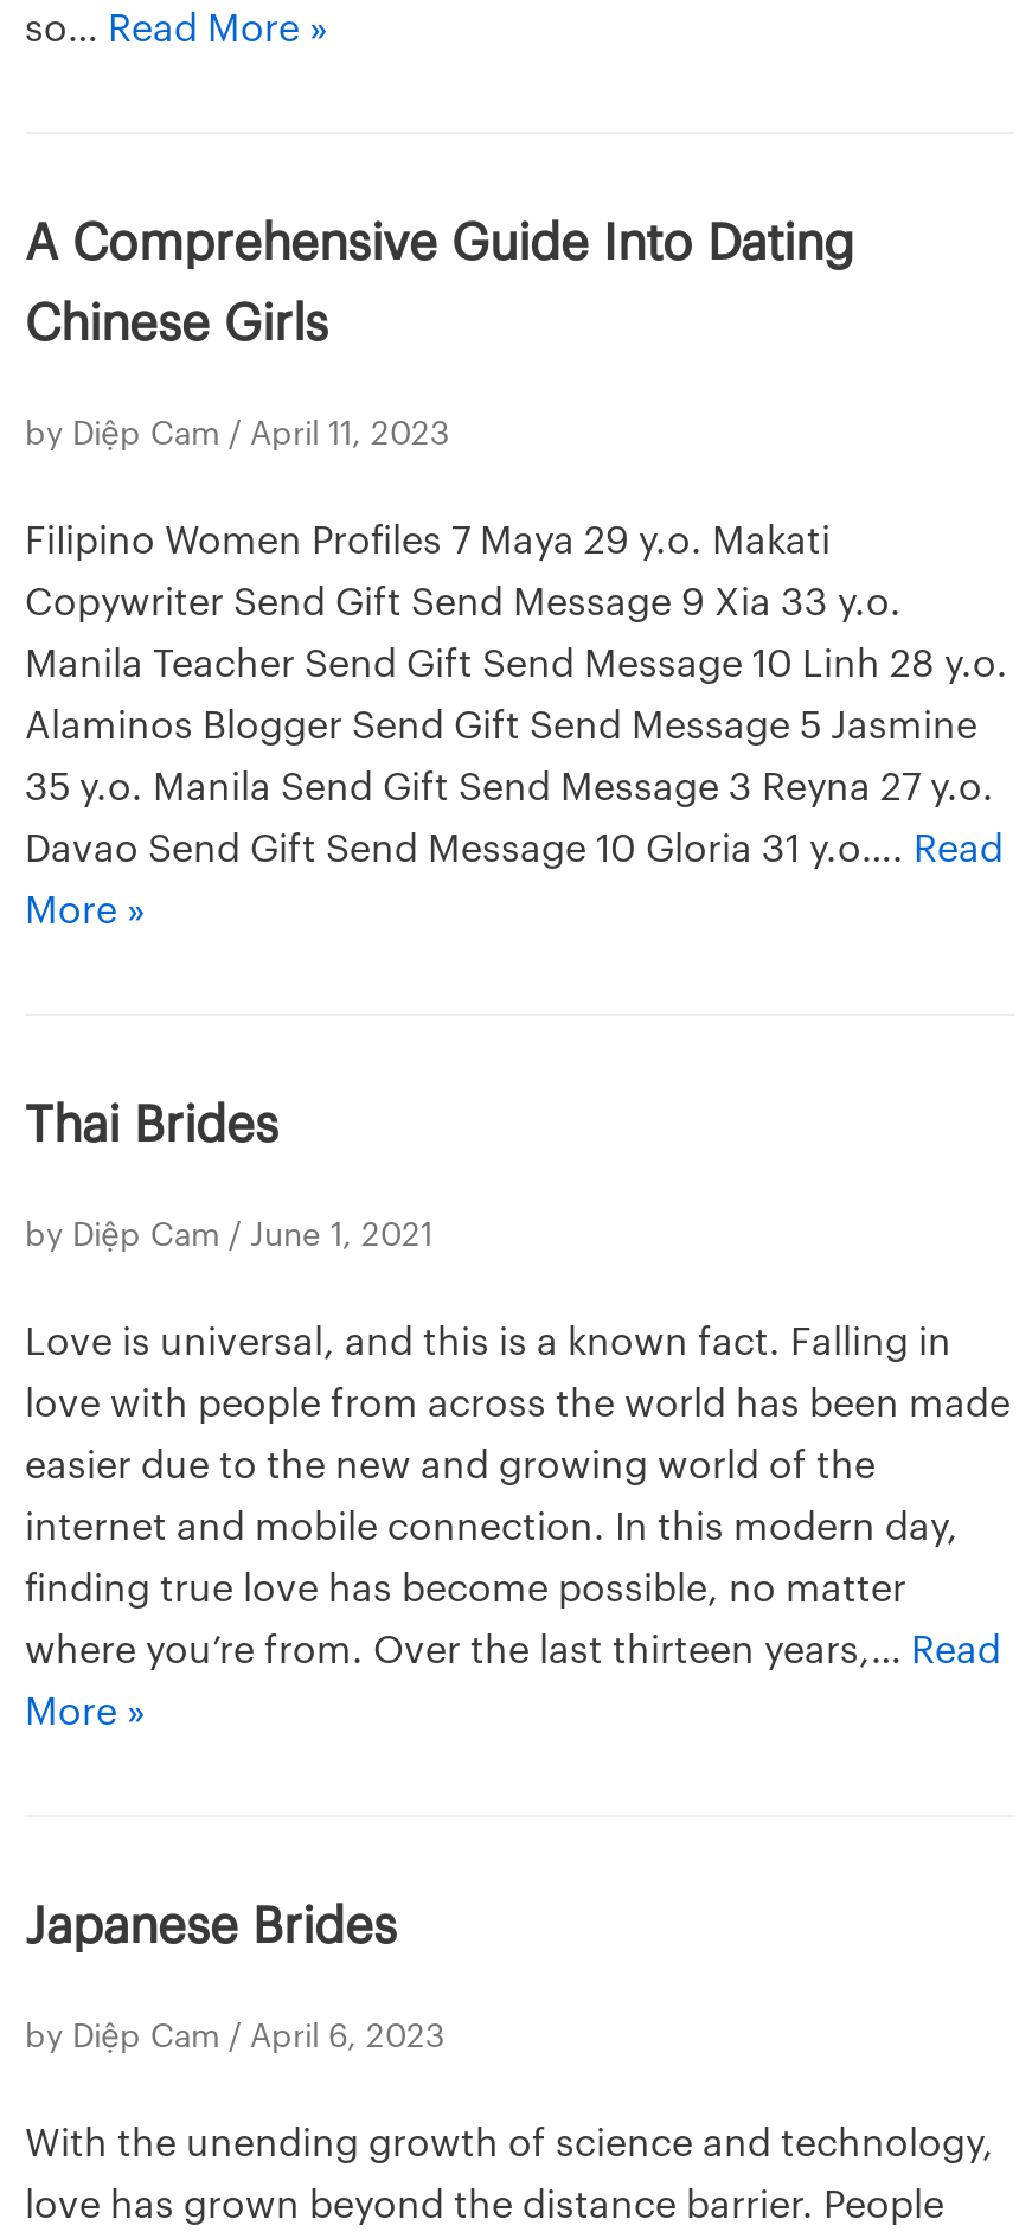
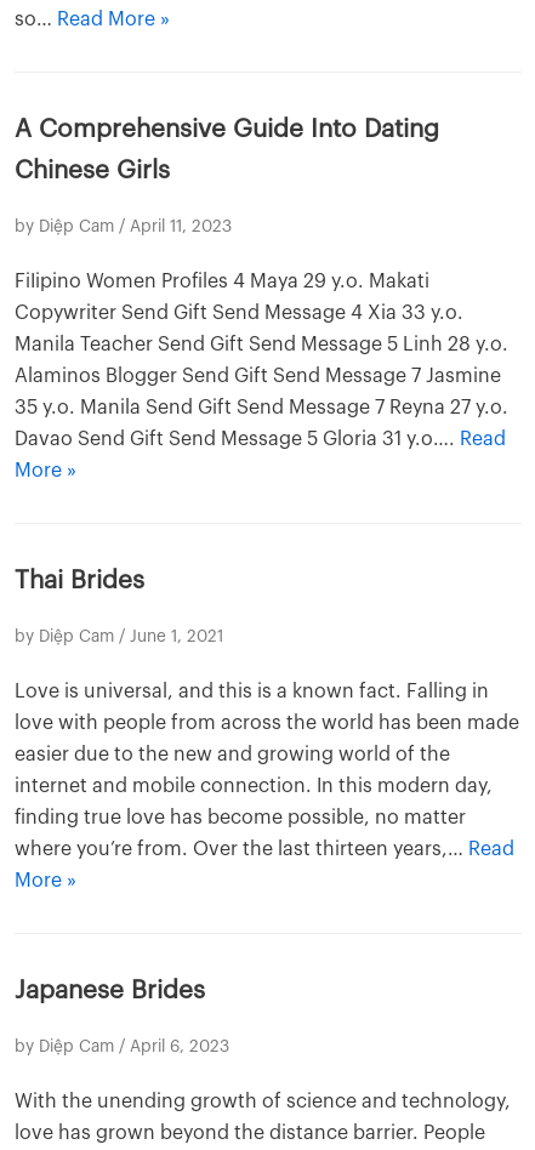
- FiIipino Women Profiles 7 Maya 29 y.o. Makati
+ FiIipino Women Profiles 4 Maya 29 y.o. Makati

- Copywriter Send Gift Send Message 9 Xia 33 y.o.
+ Copywriter Send Gift Send Message 4 Xia 33 y.o.

- Manila Teacher Send Gift Send Message 10 Linh 28 y.o.
+ Manila Teacher Send Gift Send Message 5 Linh 28 y.o.

- Alaminos Blogger Send Gift Send Message 5 Jasmine
+ Alaminos Blogger Send Gift Send Message 7 Jasmine

- 35 y.o. Manila Send Gift Send Message 3 Reyna 27 y.o.
+ 35 y.o. Manila Send Gift Send Message 7 Reyna 27 y.o.

- Davao Send Gift Send Message 10 Gloria 31 y.o…. Read
+ Davao Send Gift Send Message 5 Gloria 31 y.o…. Read
